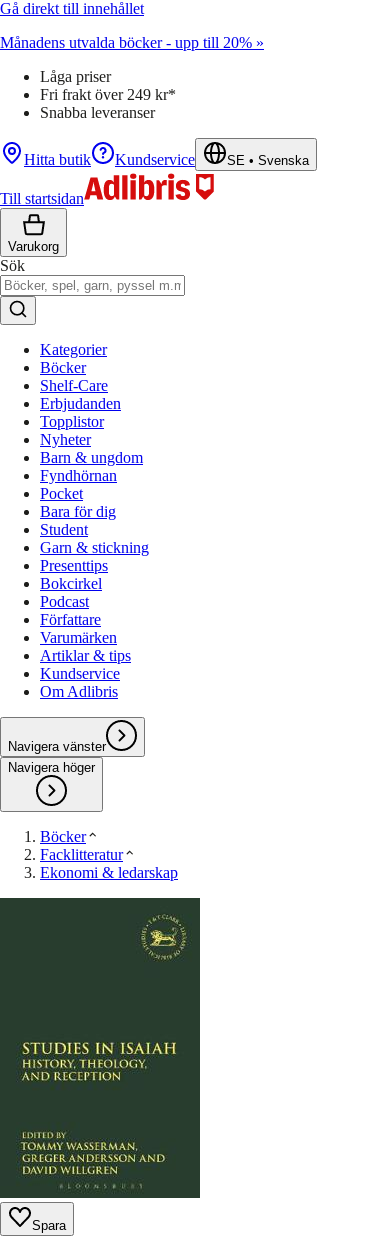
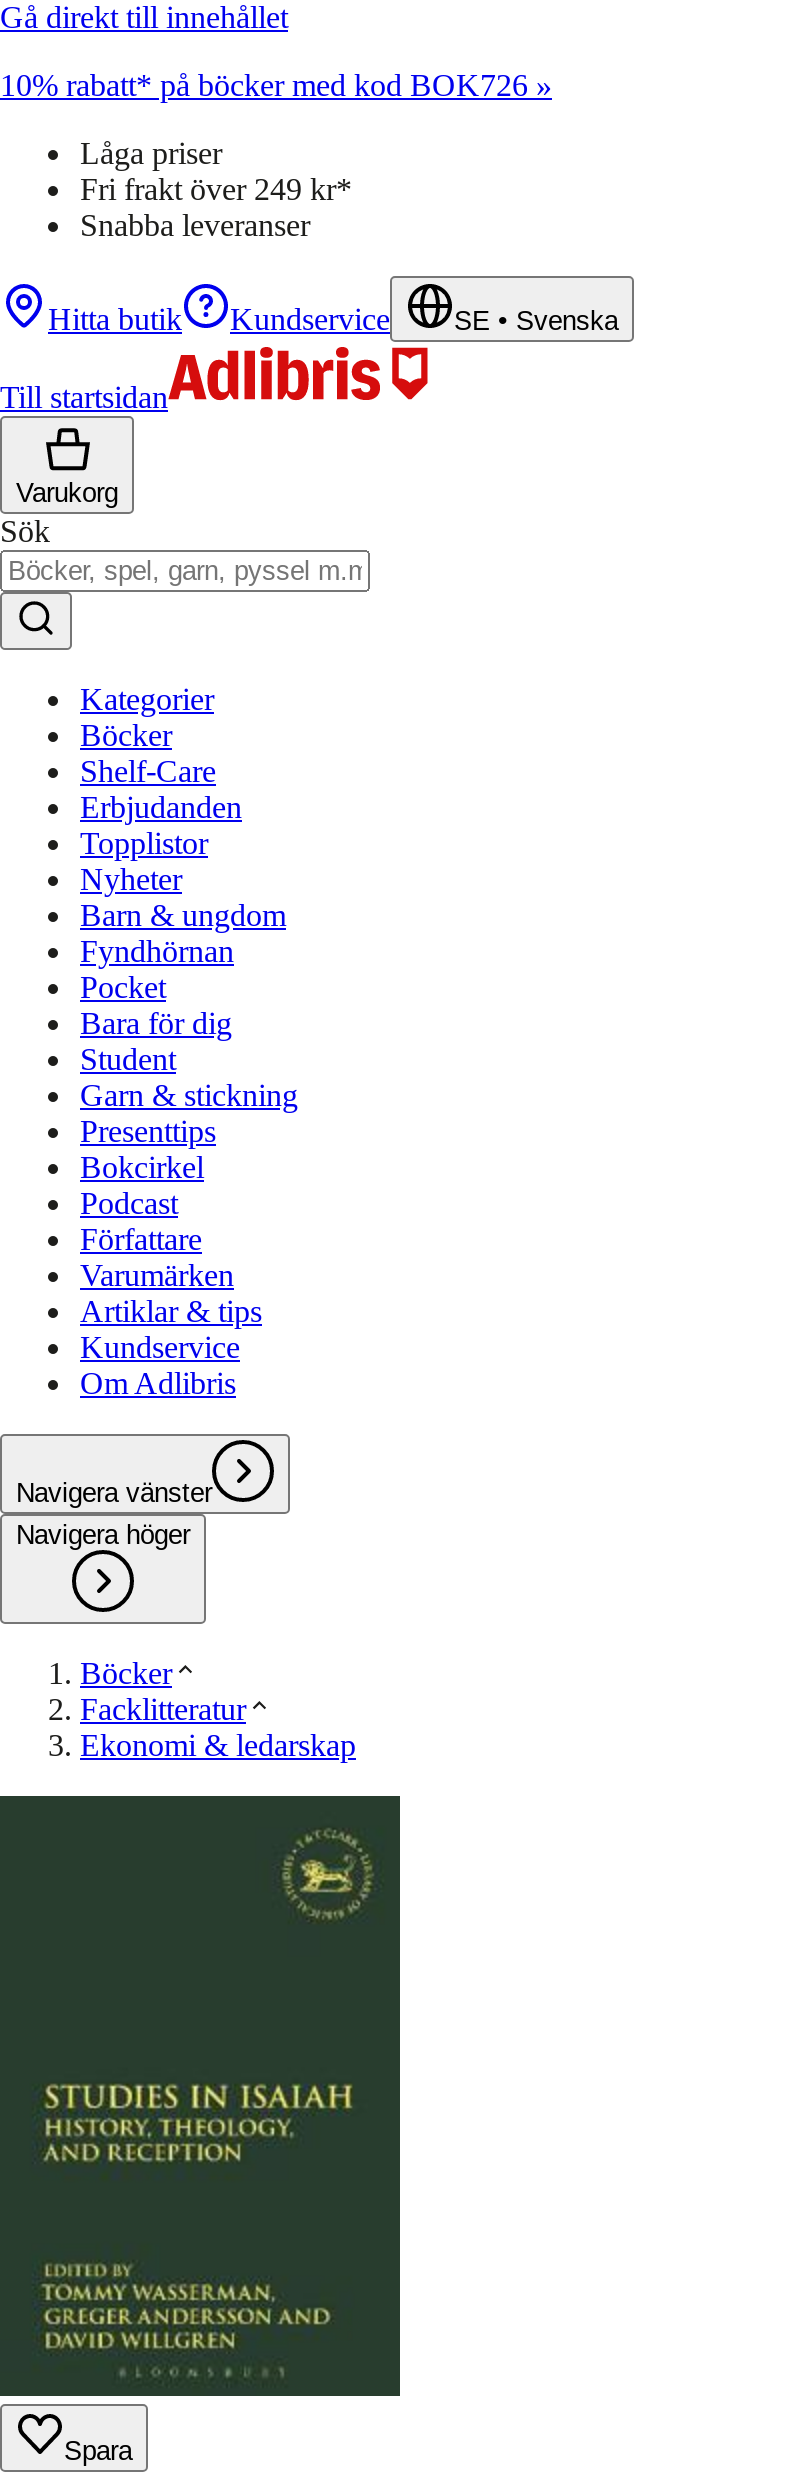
- Månadens utvalda böcker - upp till 20% »
+ 10% rabatt* på böcker med kod BOK726 »
